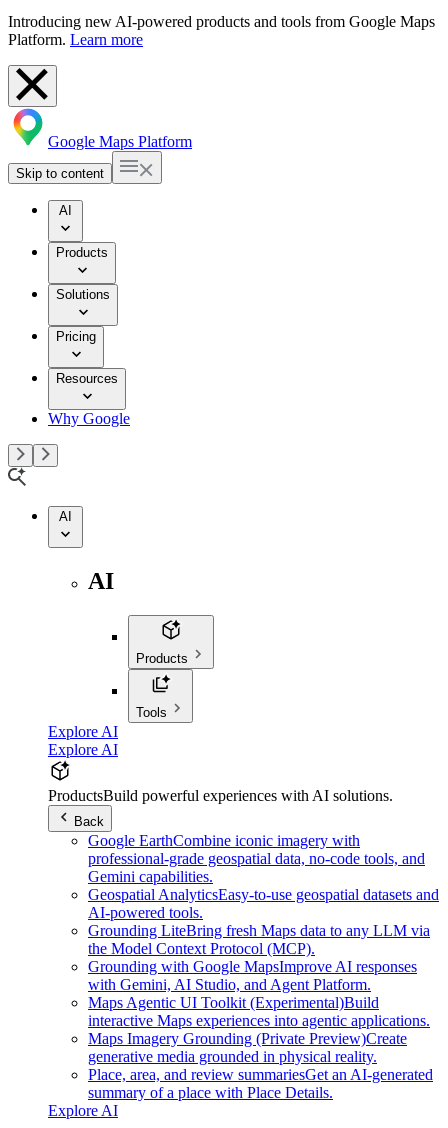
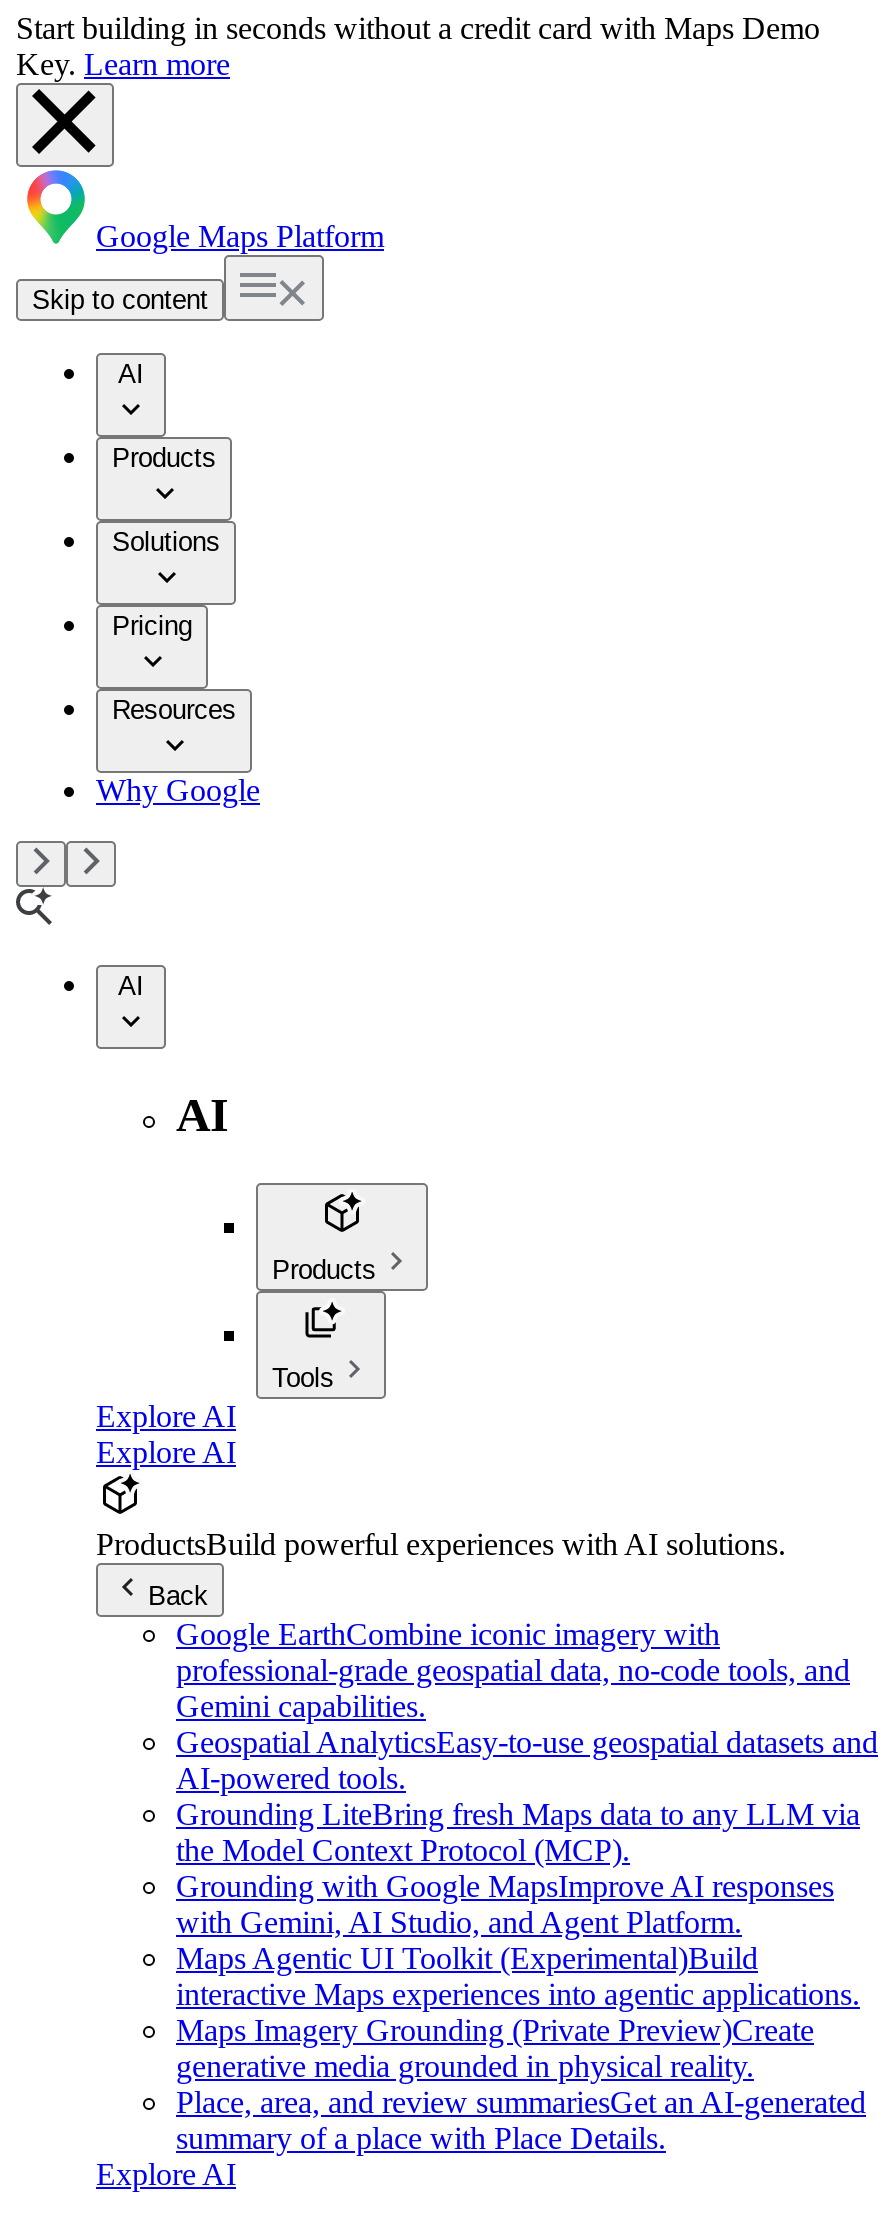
- Introducing new AI-powered products and tools from Google Maps
- Platform. Learn more
+ Start building in seconds without a credit card with Maps Demo
+ Key. Learn more
